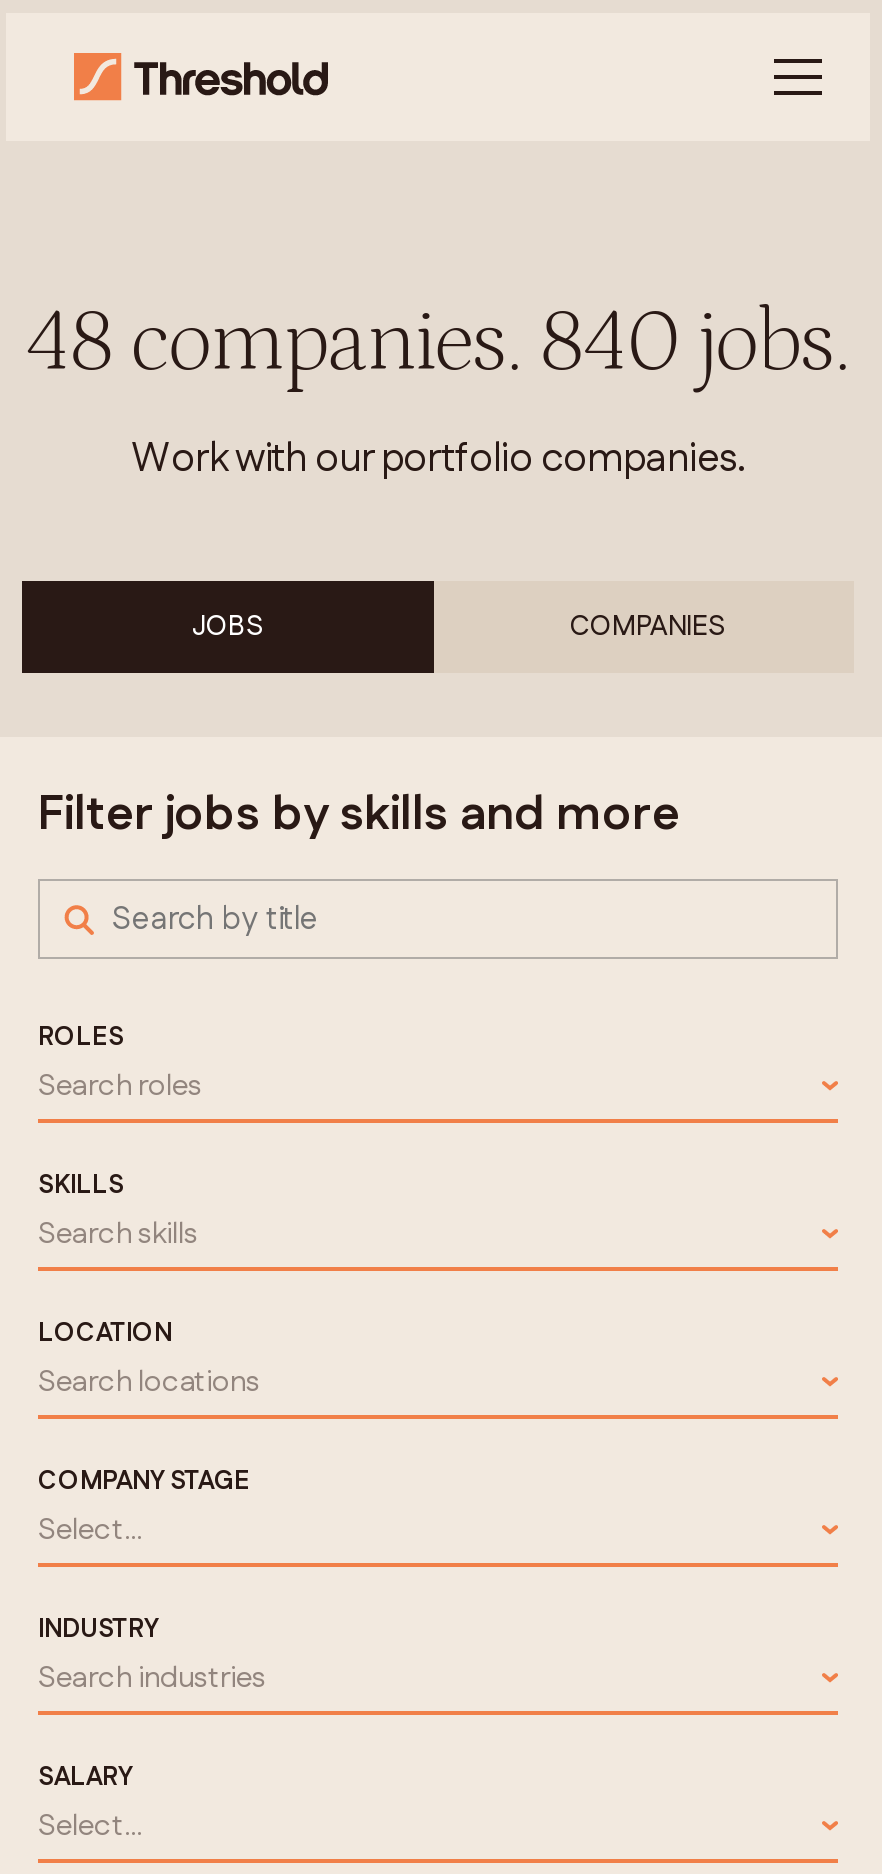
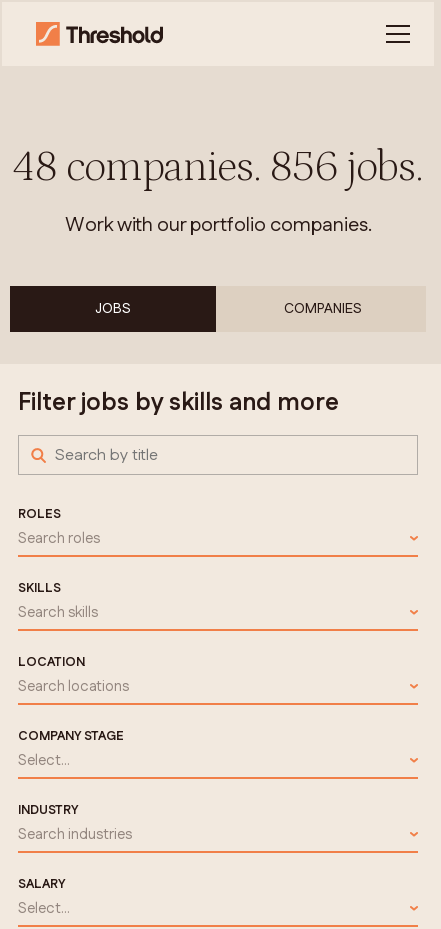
- 48 companies. 840 jobs.
+ 48 companies. 856 jobs.
